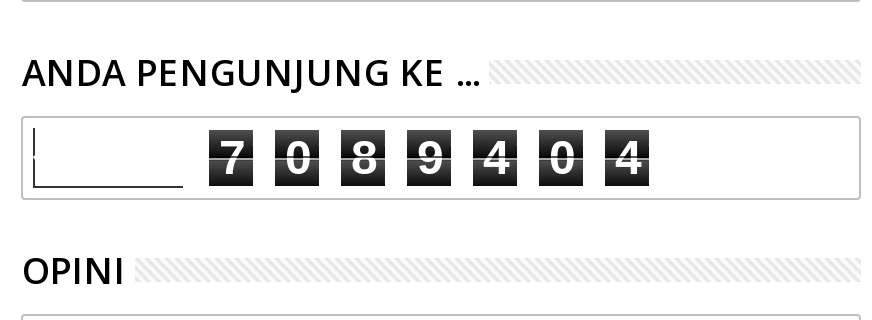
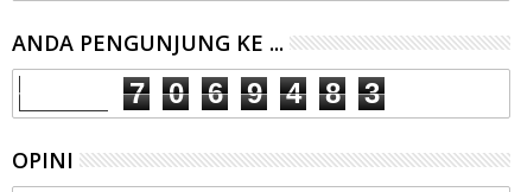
- 8
+ 6

- 0
+ 8

- 4
+ 3
